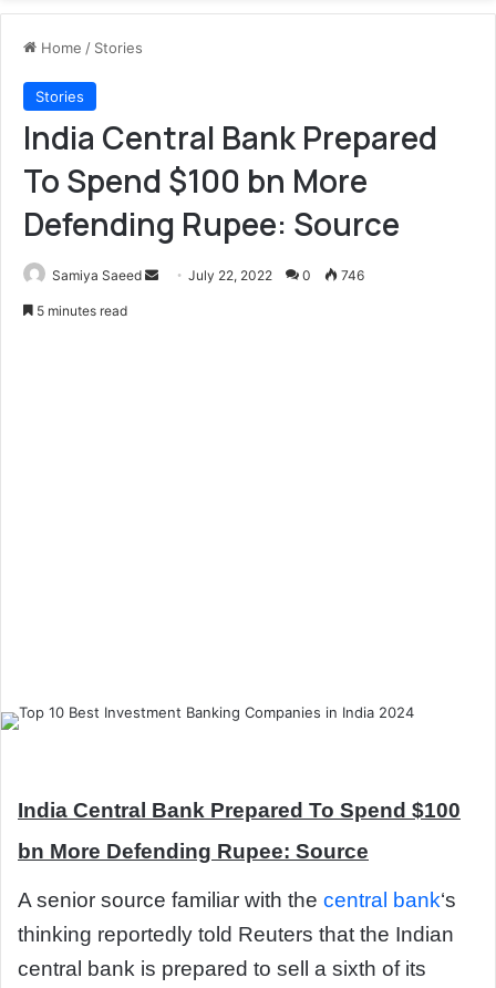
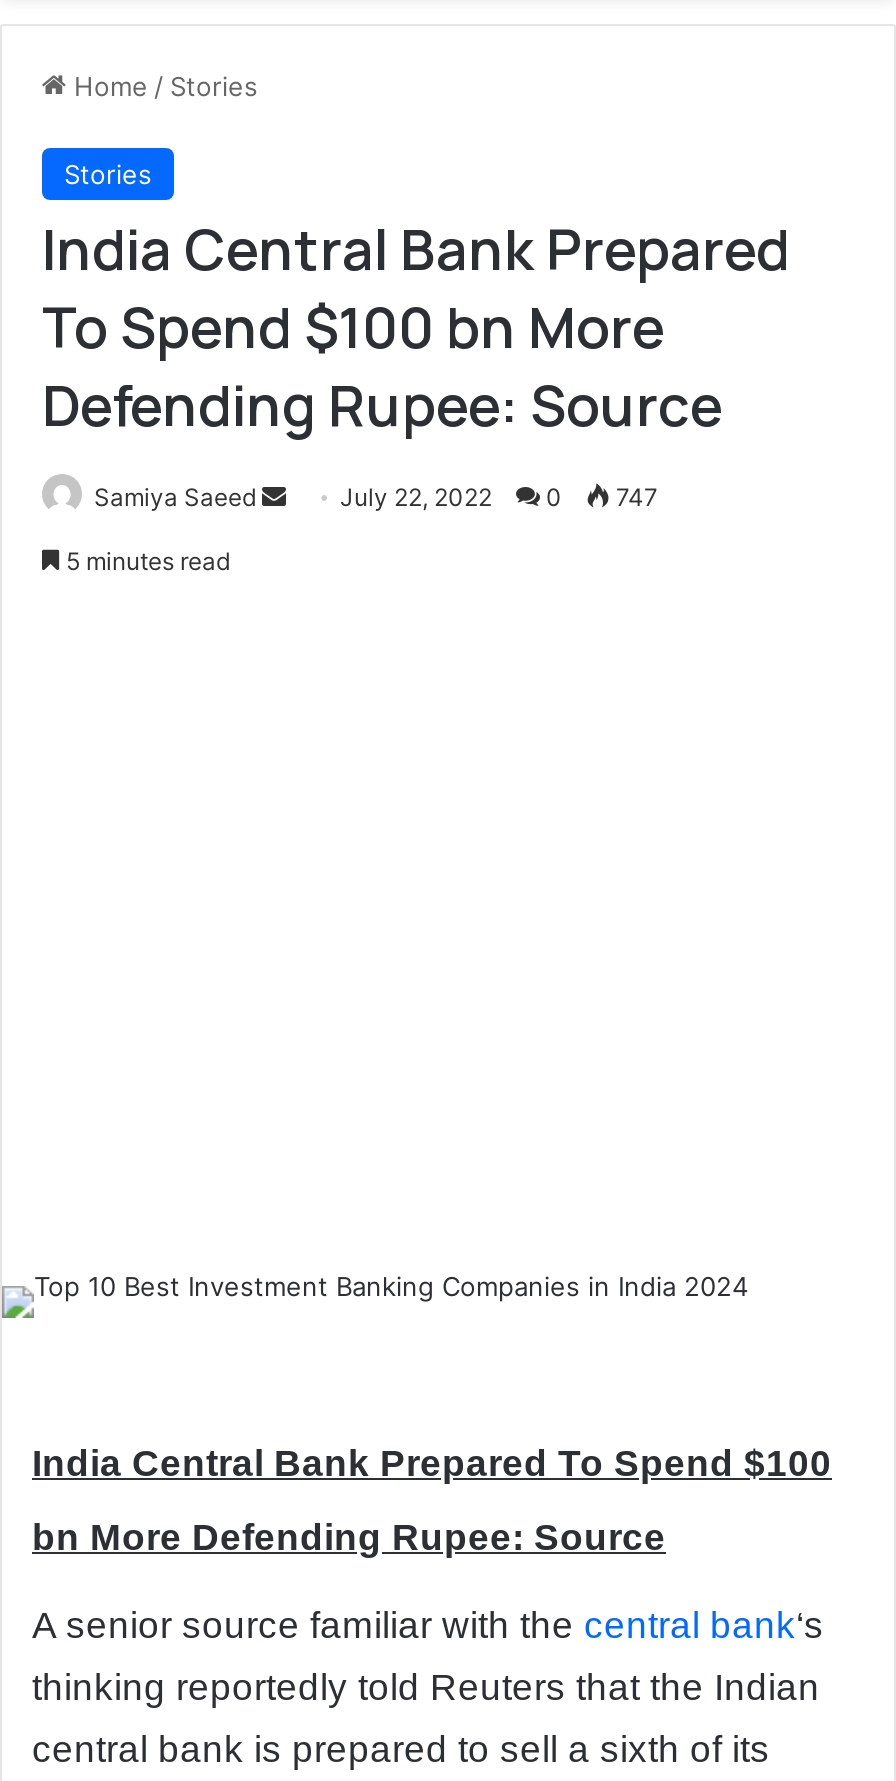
- 746
+ 747
